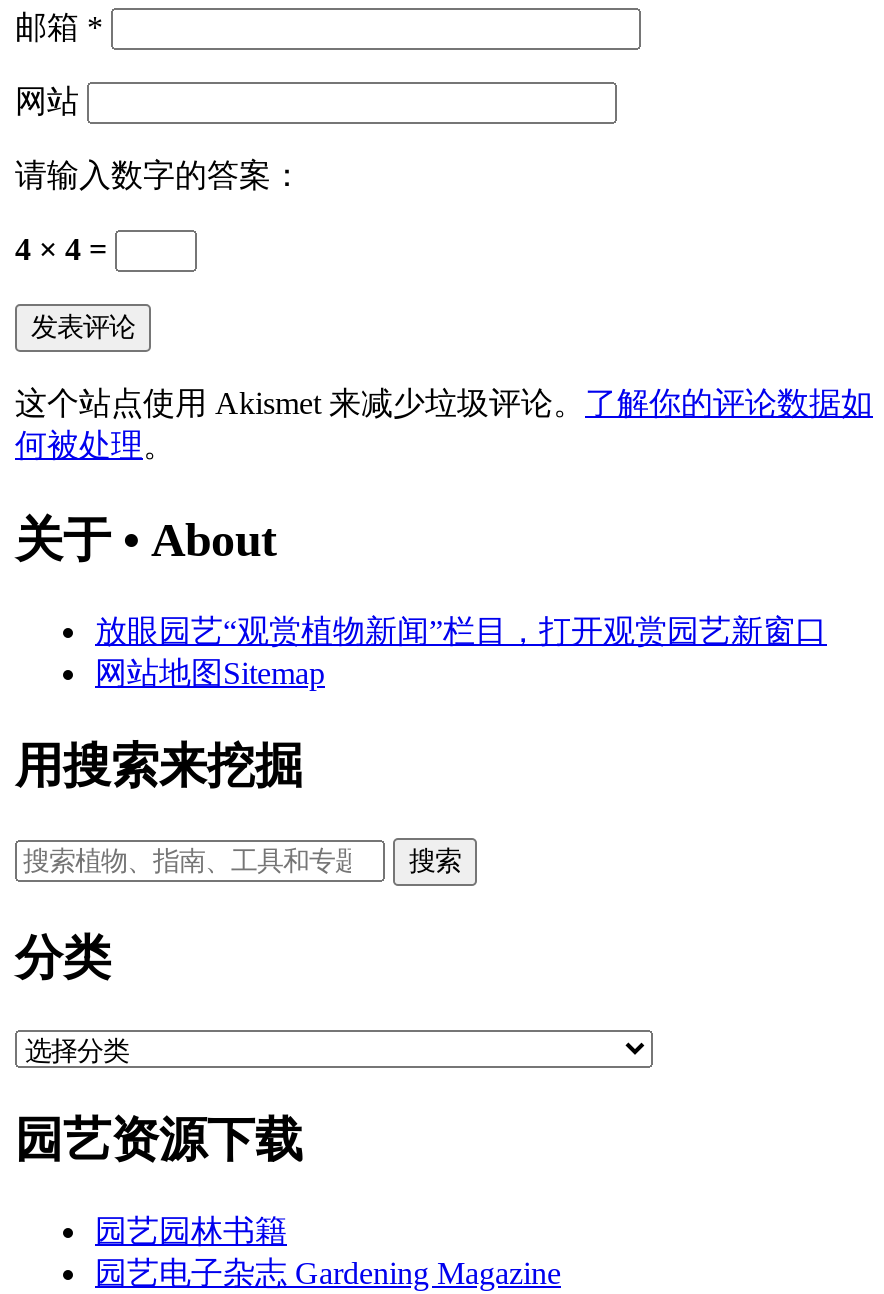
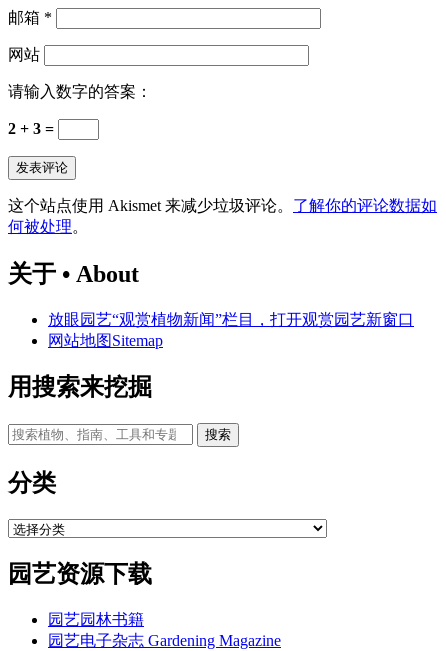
- 4 × 4 =
+ 2 + 3 =
